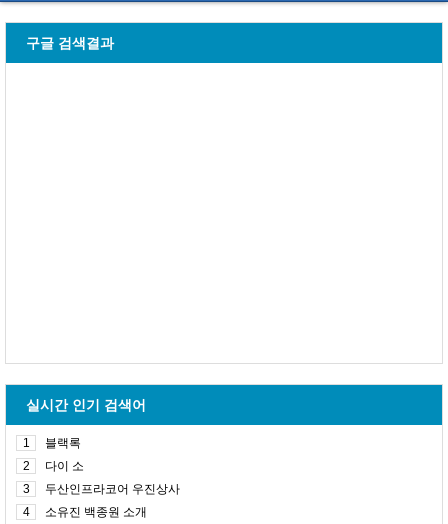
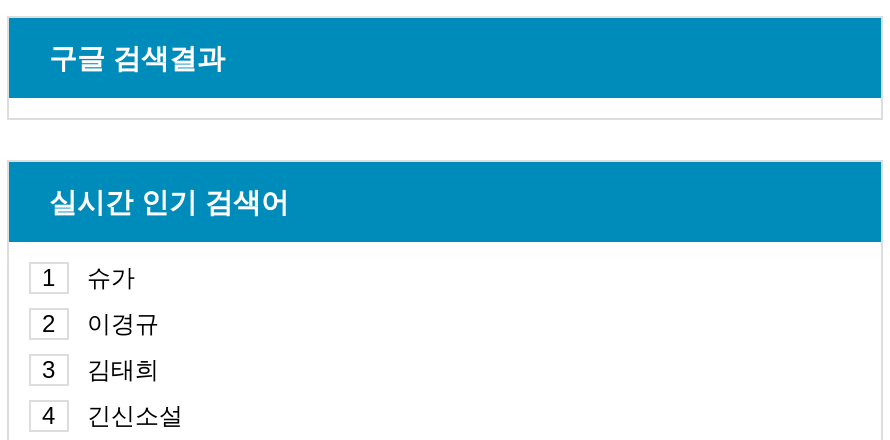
- 블랙록
+ 슈가

- 다이 소
+ 이경규

- 두산인프라코어 우진상사
+ 김태희

- 소유진 백종원 소개
+ 긴신소설
